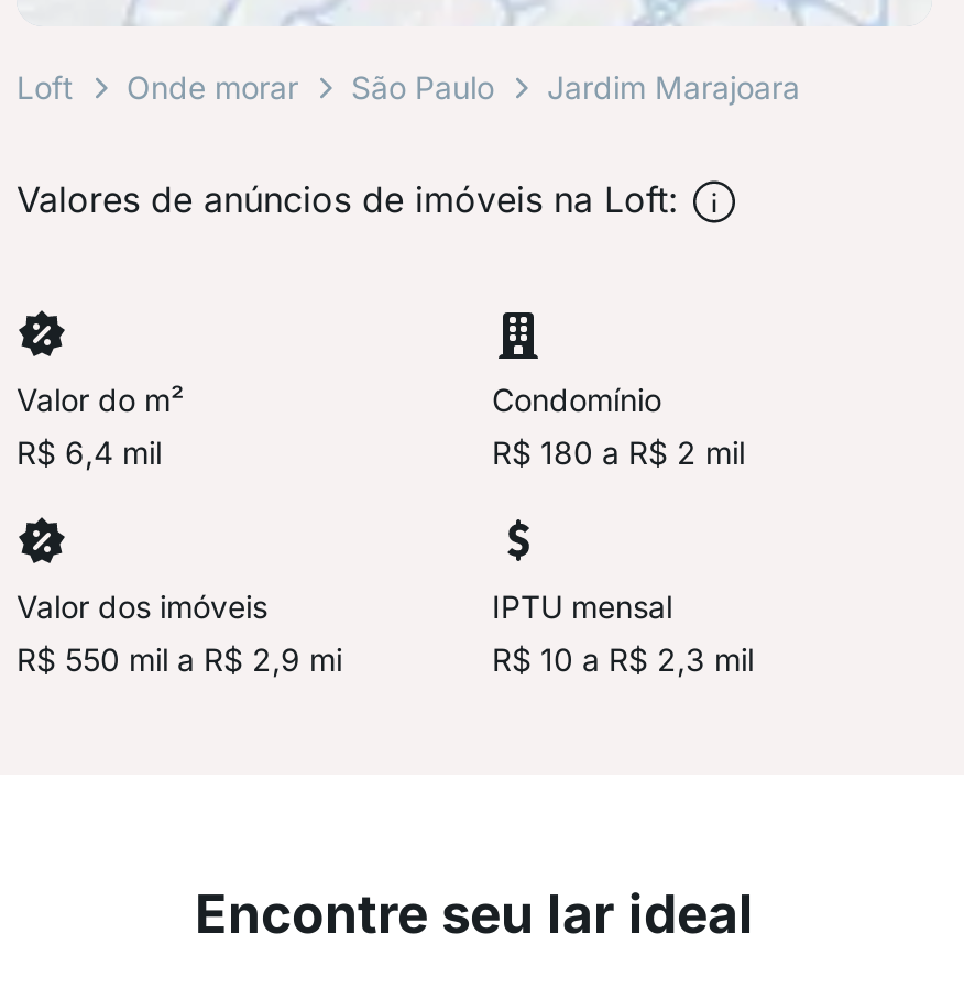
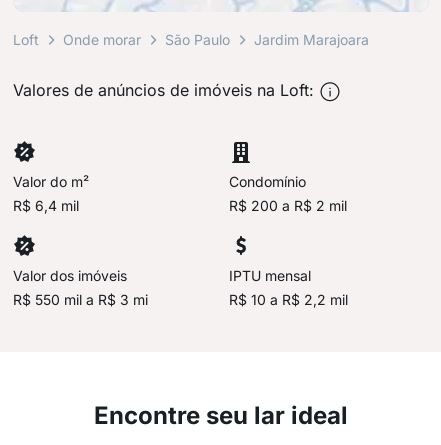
- R$ 180 a R$ 2 mil
+ R$ 200 a R$ 2 mil

- R$ 550 mil a R$ 2,9 mi
+ R$ 550 mil a R$ 3 mi

- R$ 10 a R$ 2,3 mil
+ R$ 10 a R$ 2,2 mil
